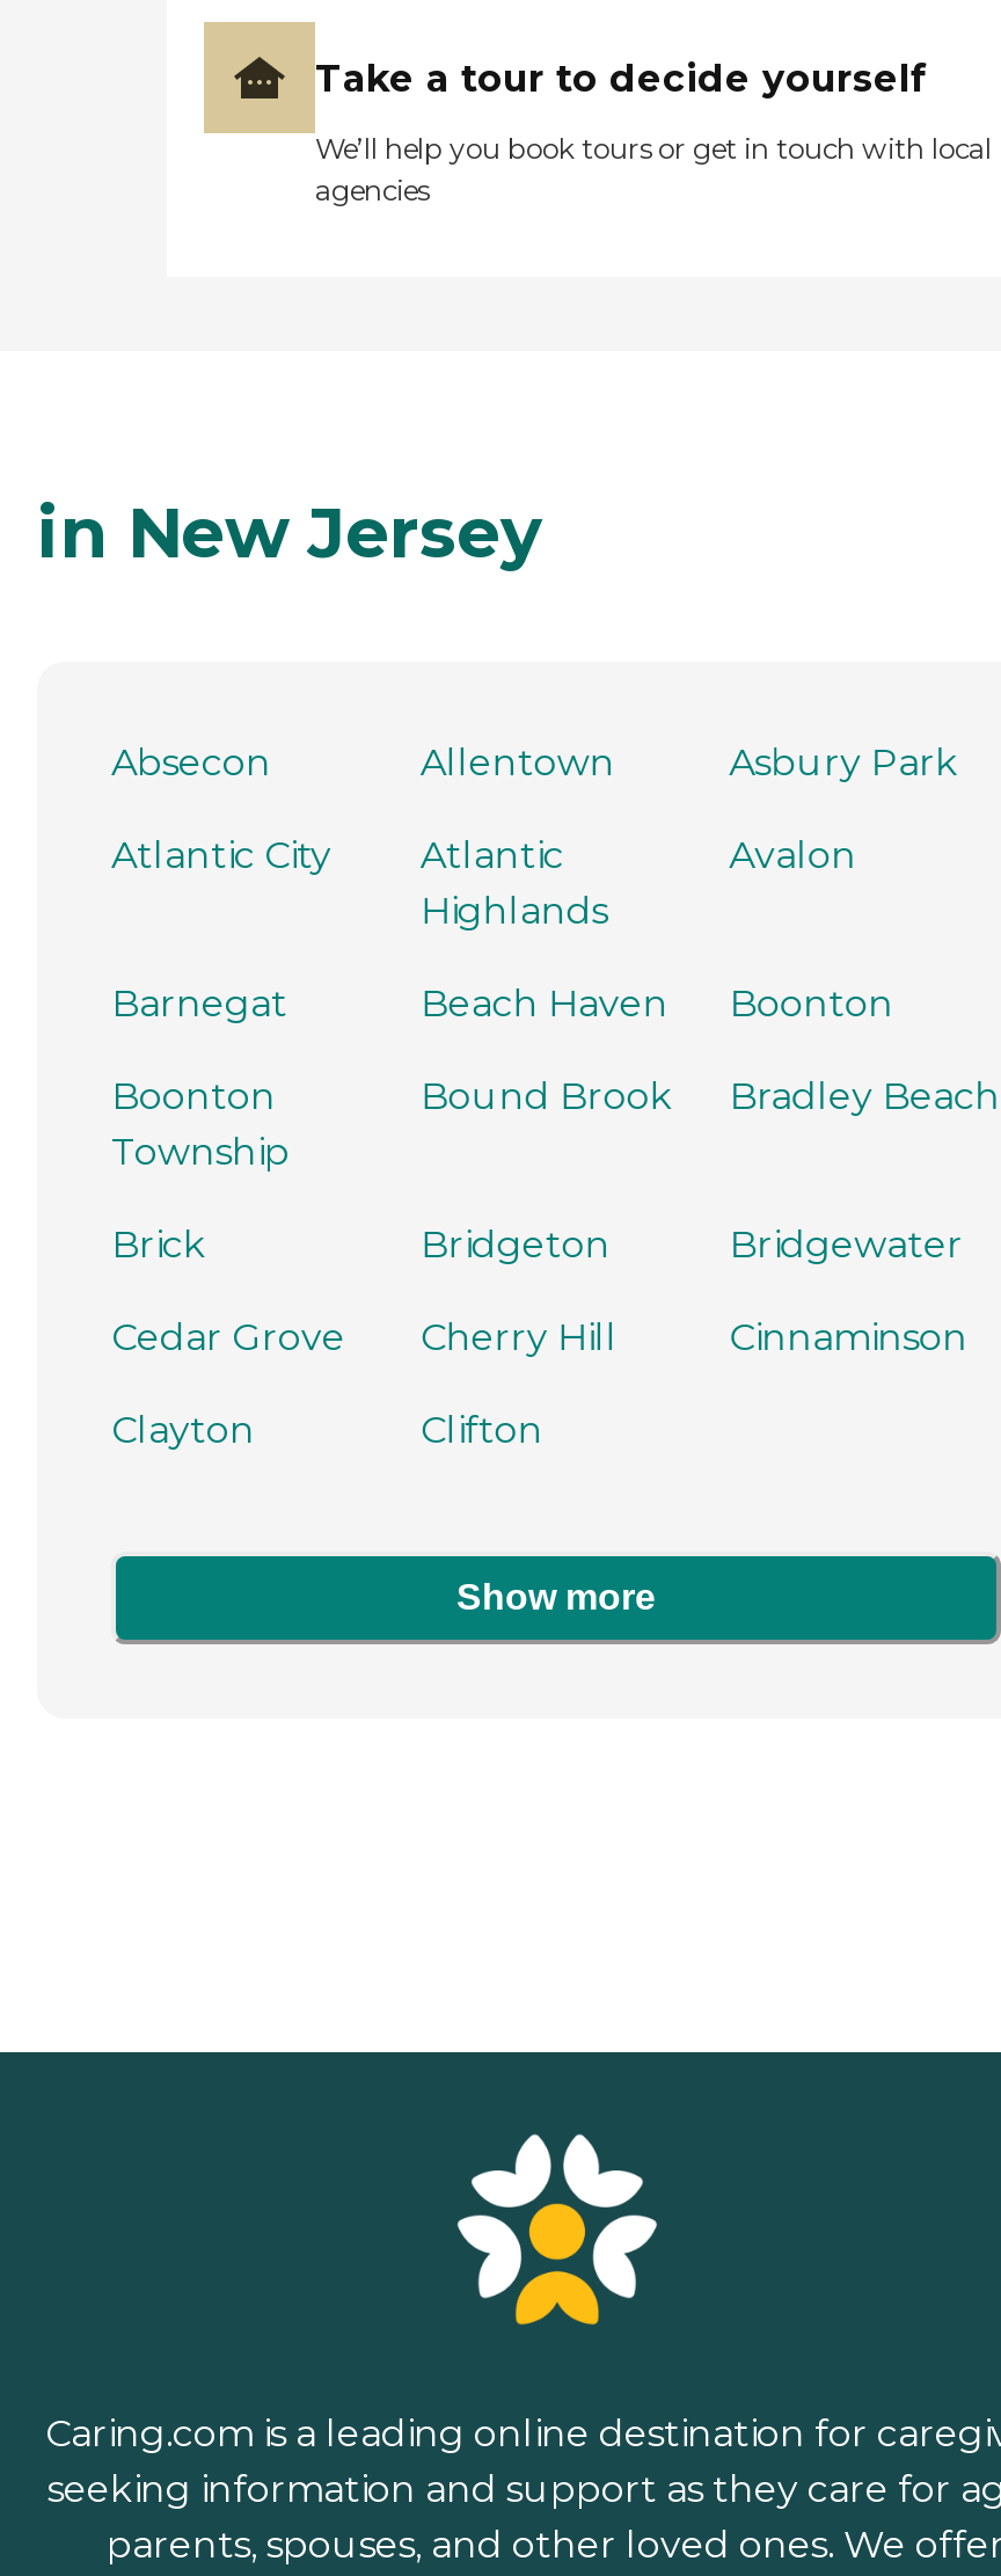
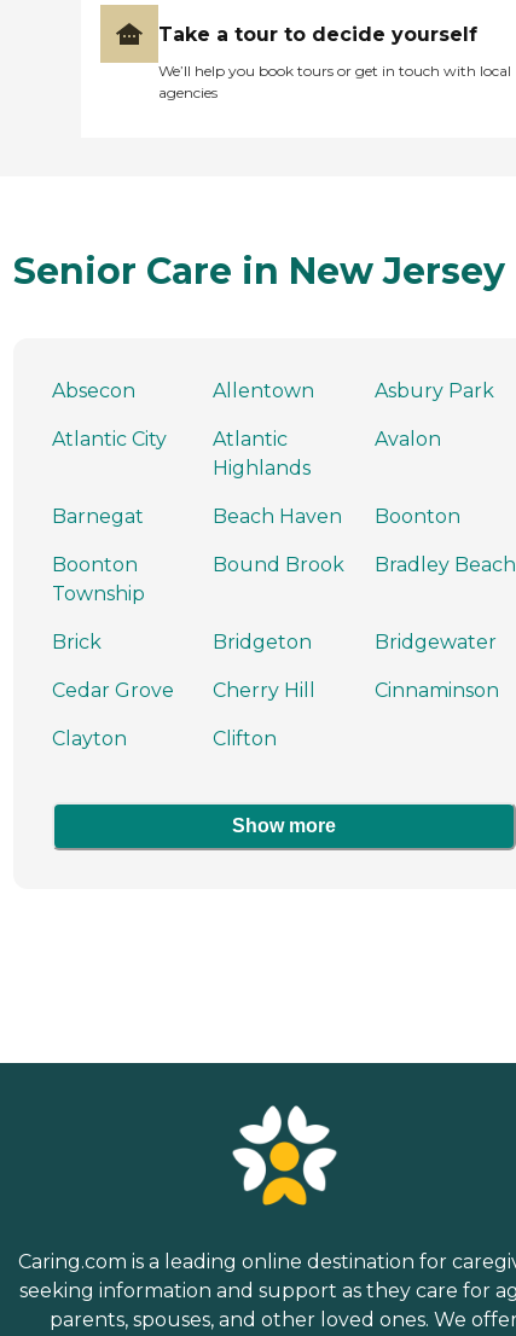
- in New Jersey
+ Senior Care in New Jersey
